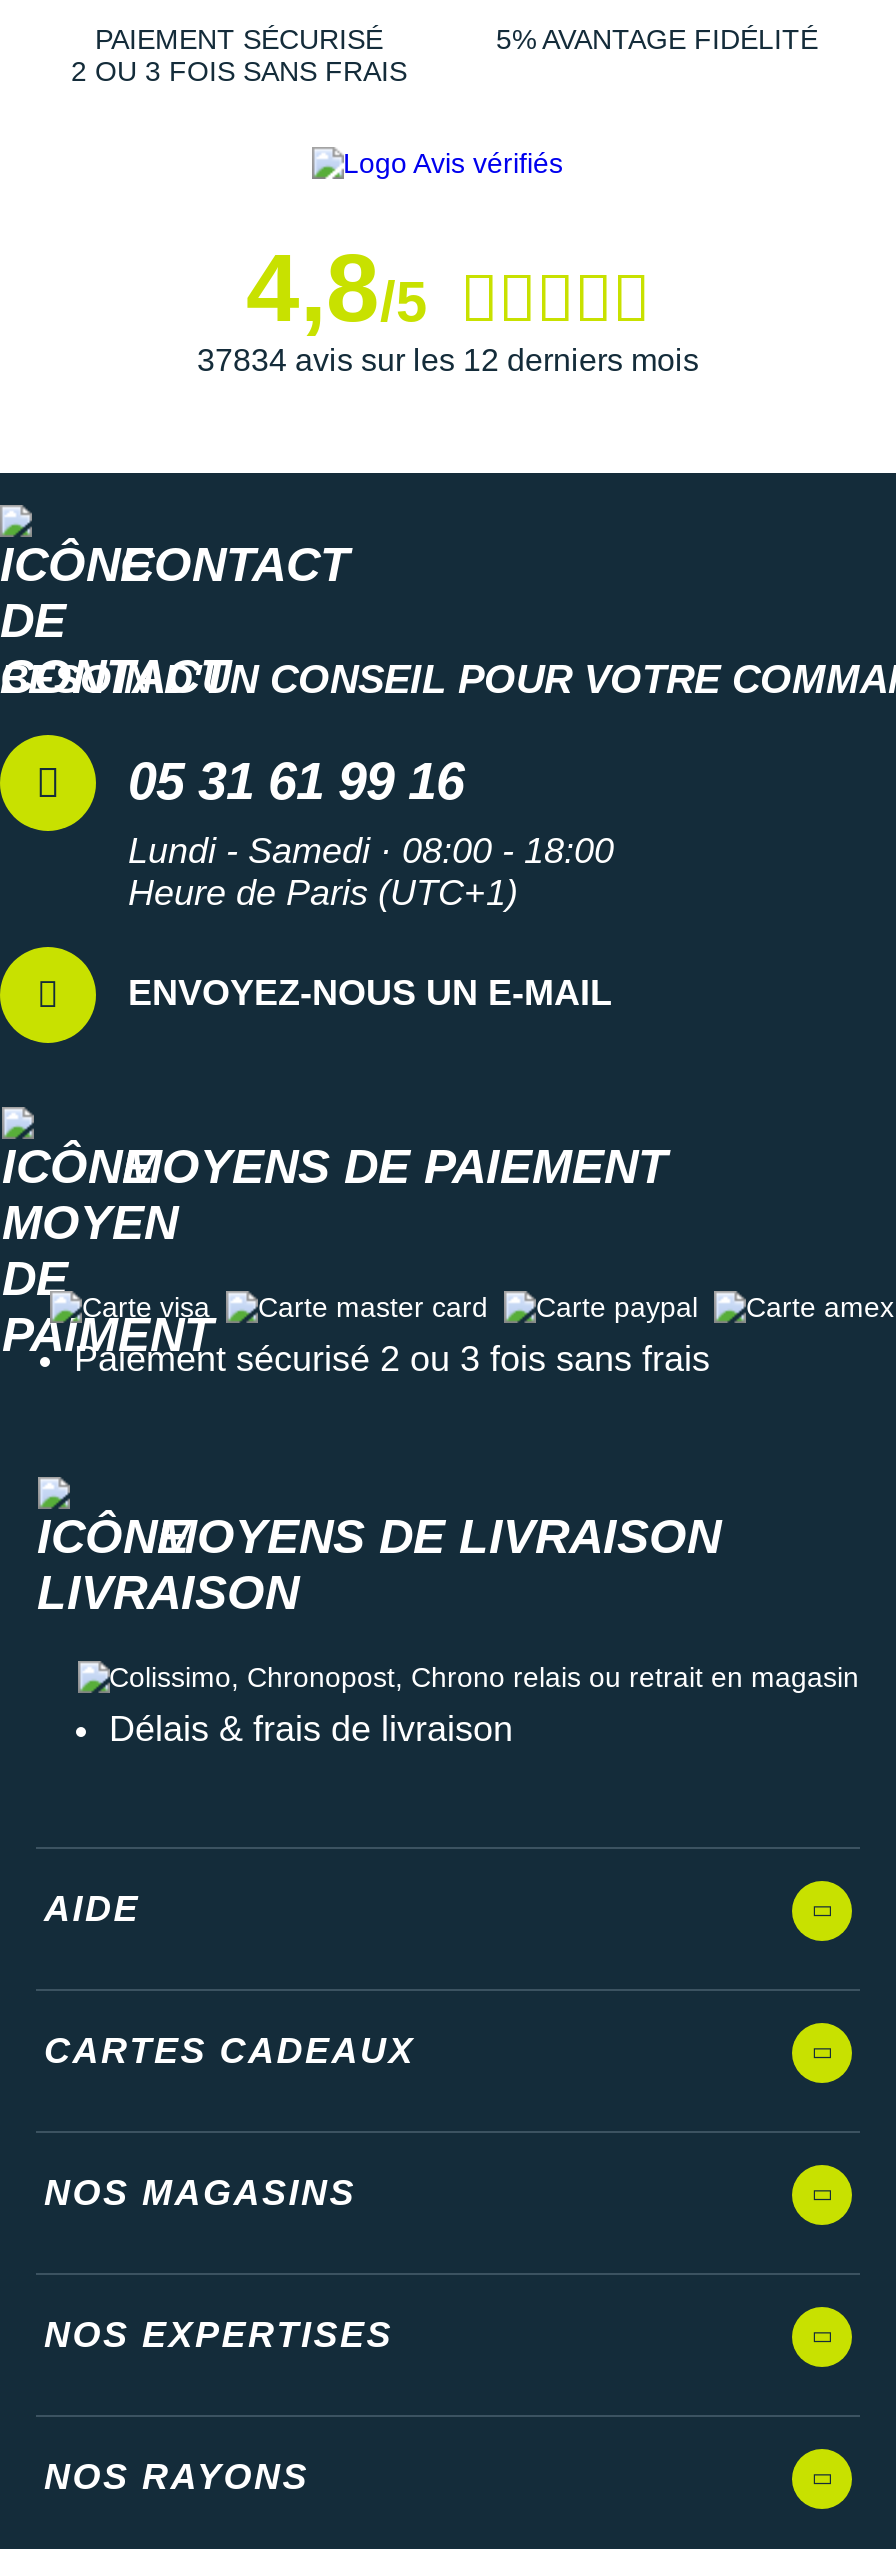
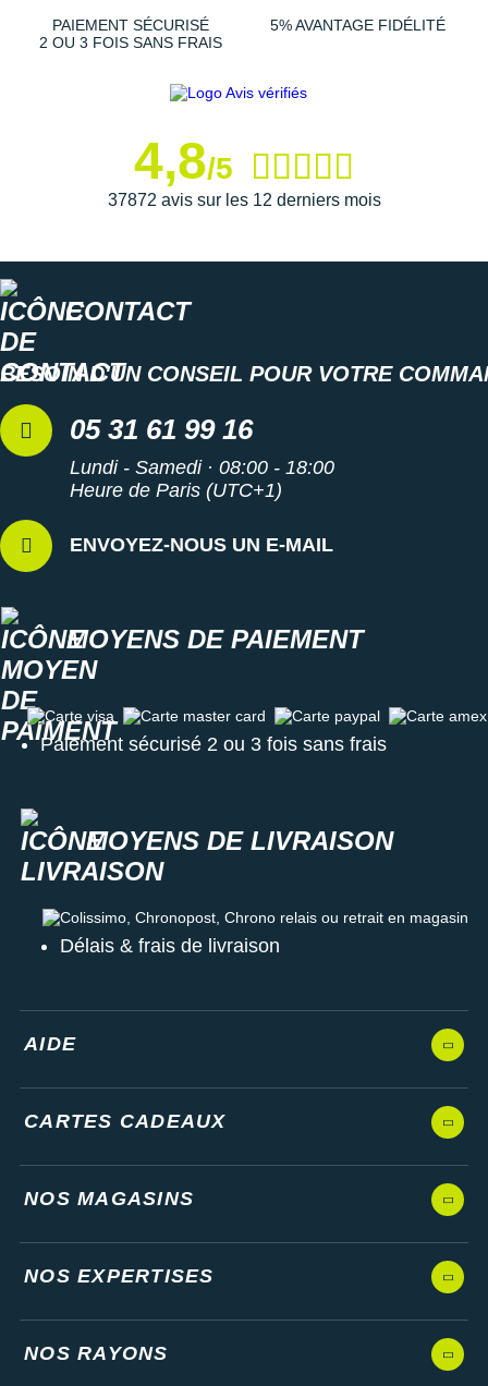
- 37834 avis sur les 12 derniers mois
+ 37872 avis sur les 12 derniers mois
